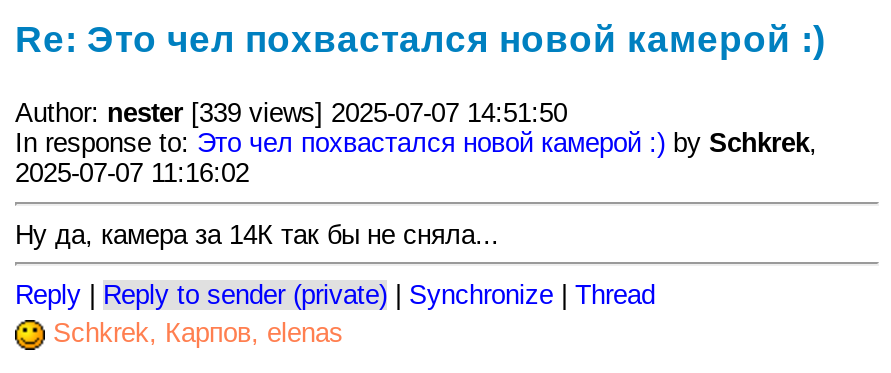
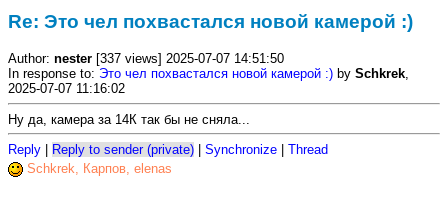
- Author: nester [339 views] 2025-07-07 14:51:50
+ Author: nester [337 views] 2025-07-07 14:51:50
